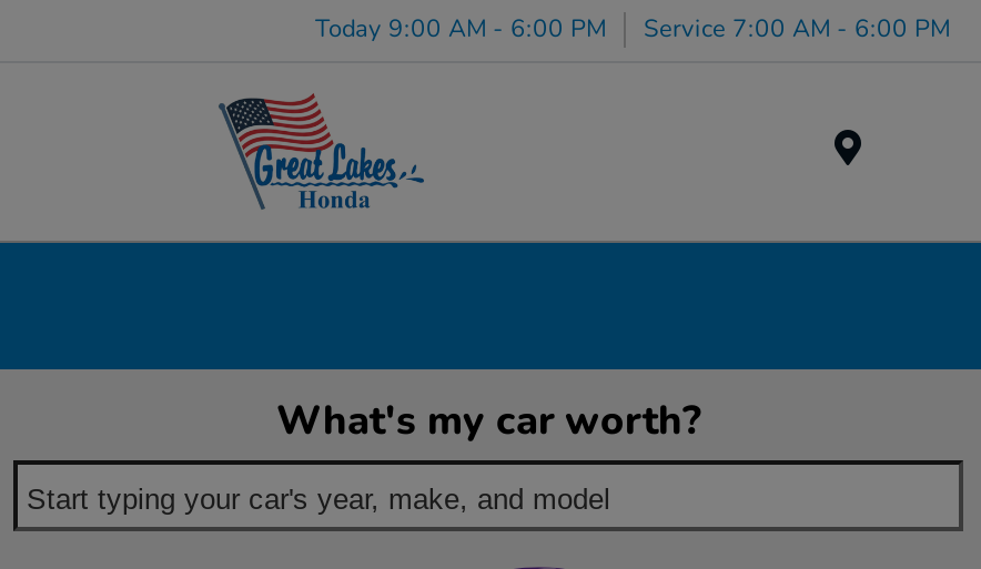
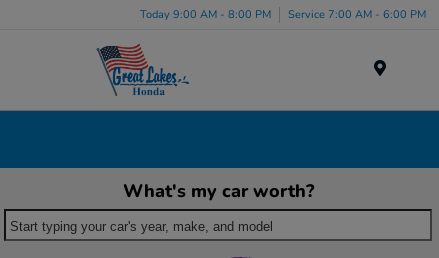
- Today 9:00 AM - 6:00 PM Service 7:00 AM - 6:00 PM
+ Today 9:00 AM - 8:00 PM Service 7:00 AM - 6:00 PM
